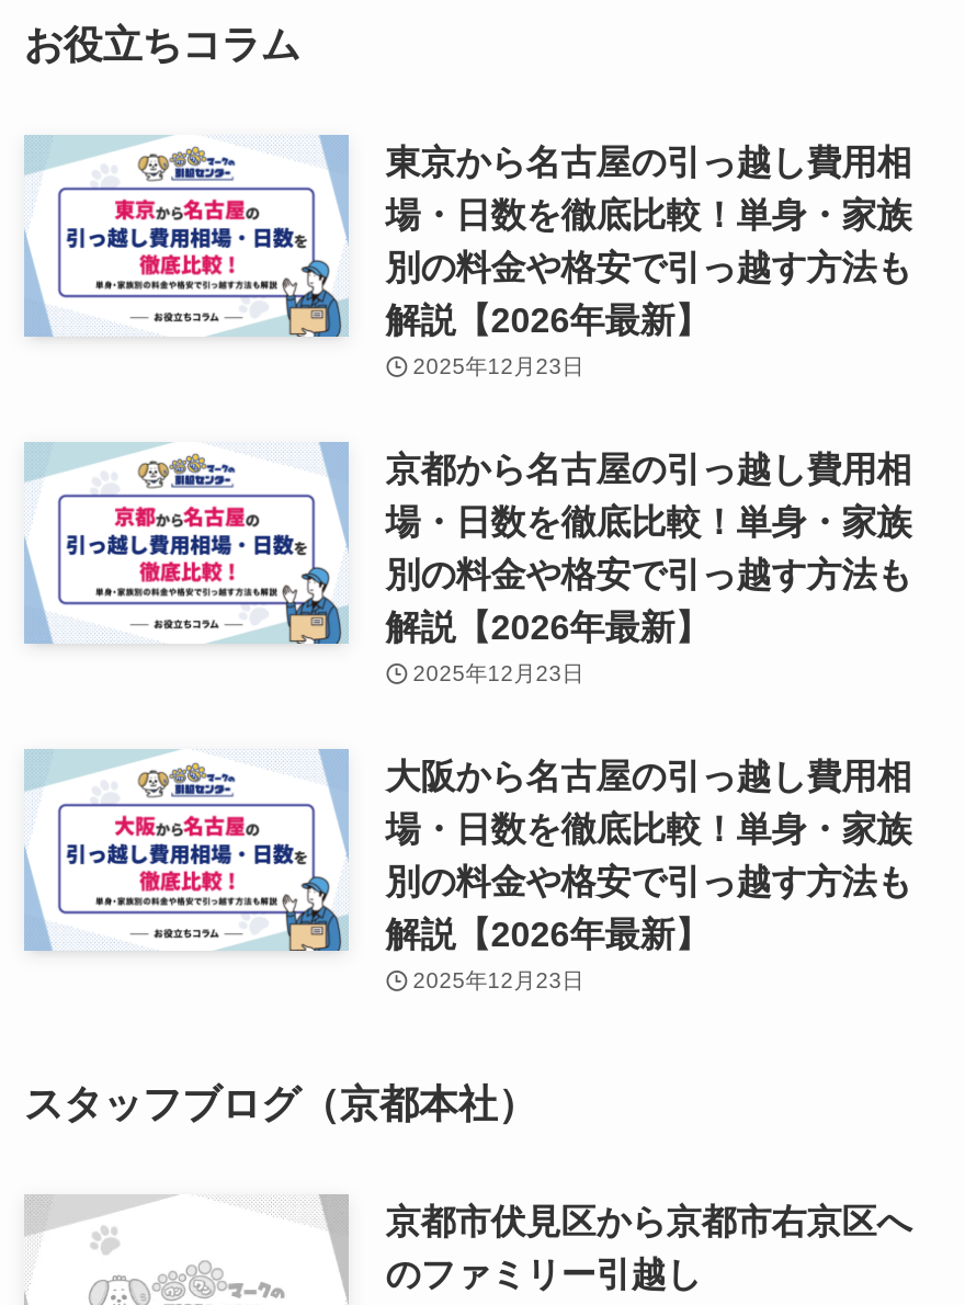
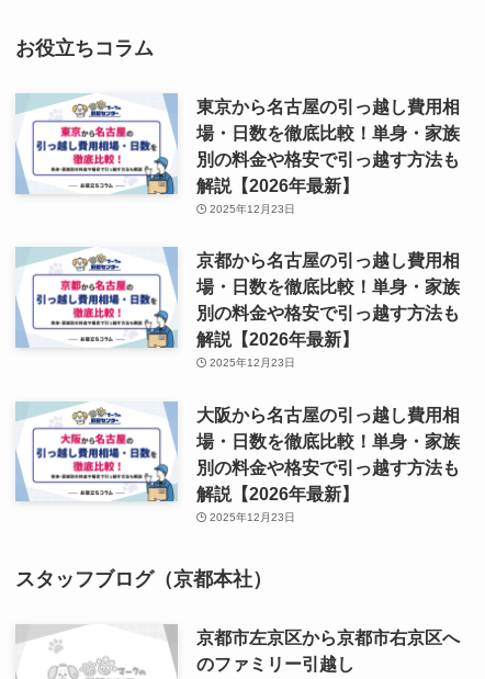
- 京都市伏見区から京都市右京区へ
+ 京都市左京区から京都市右京区へ
